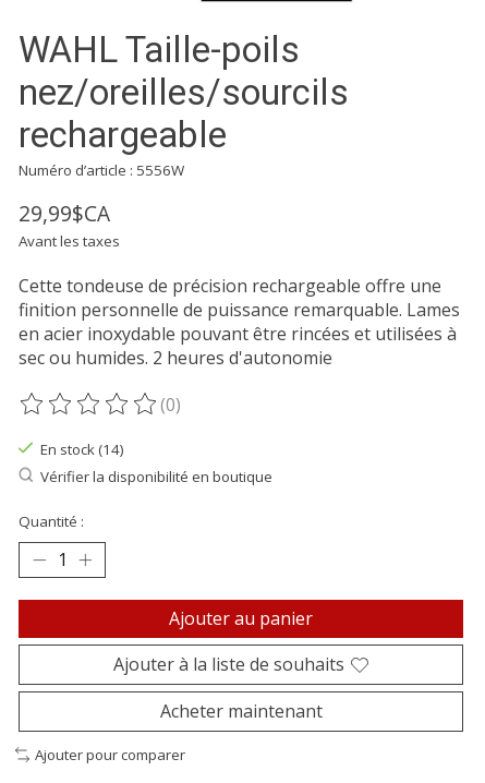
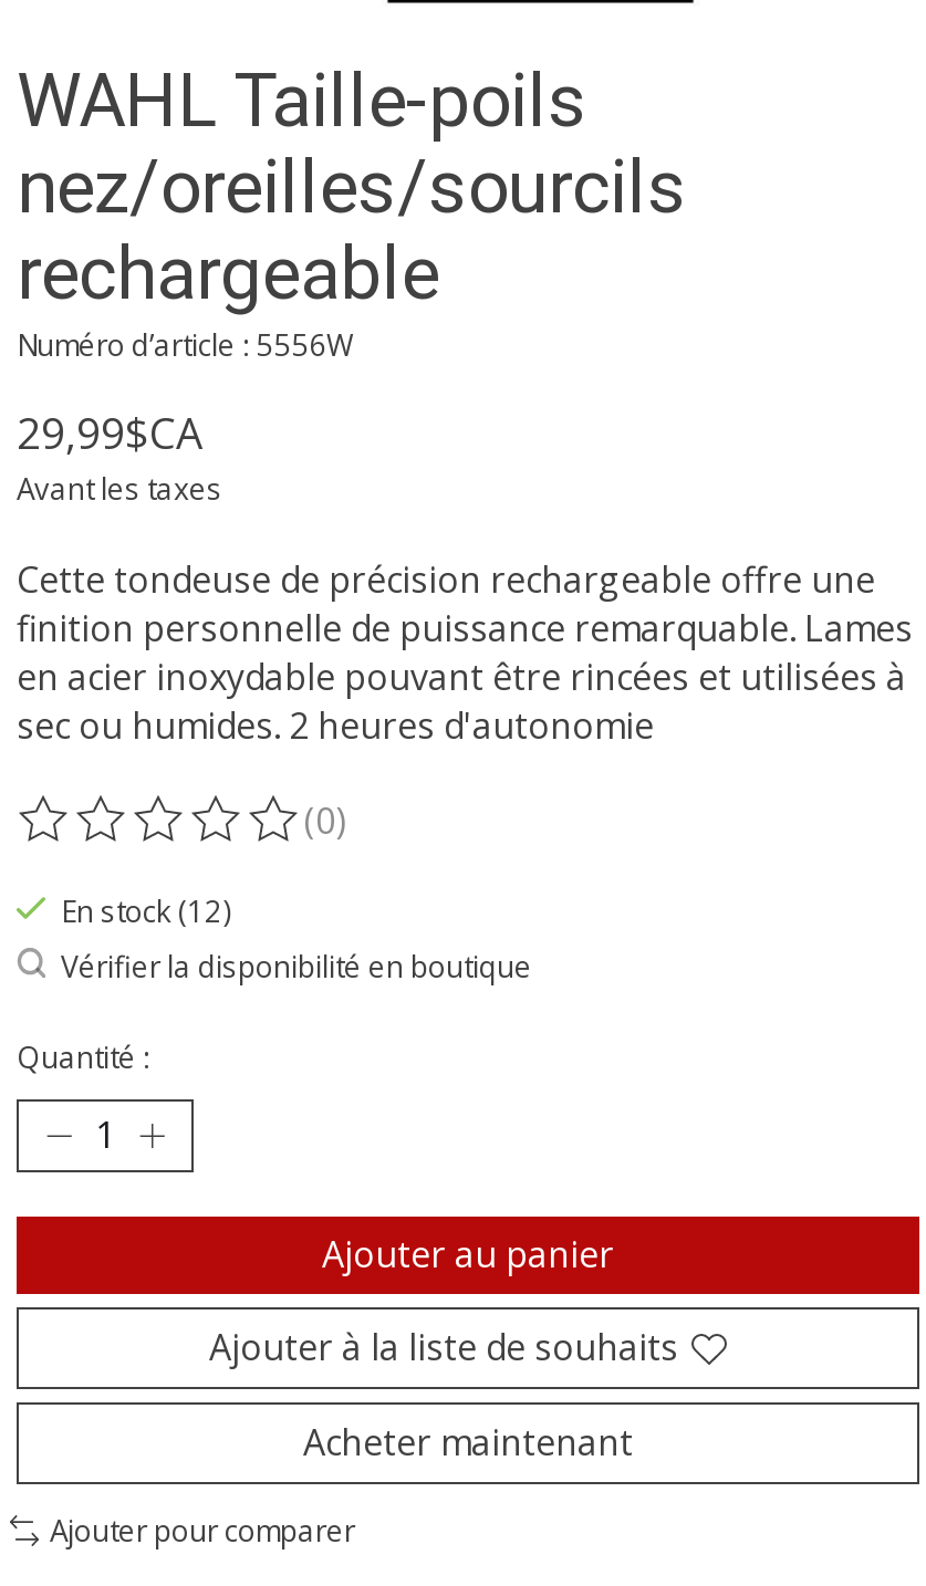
- En stock (14)
+ En stock (12)
